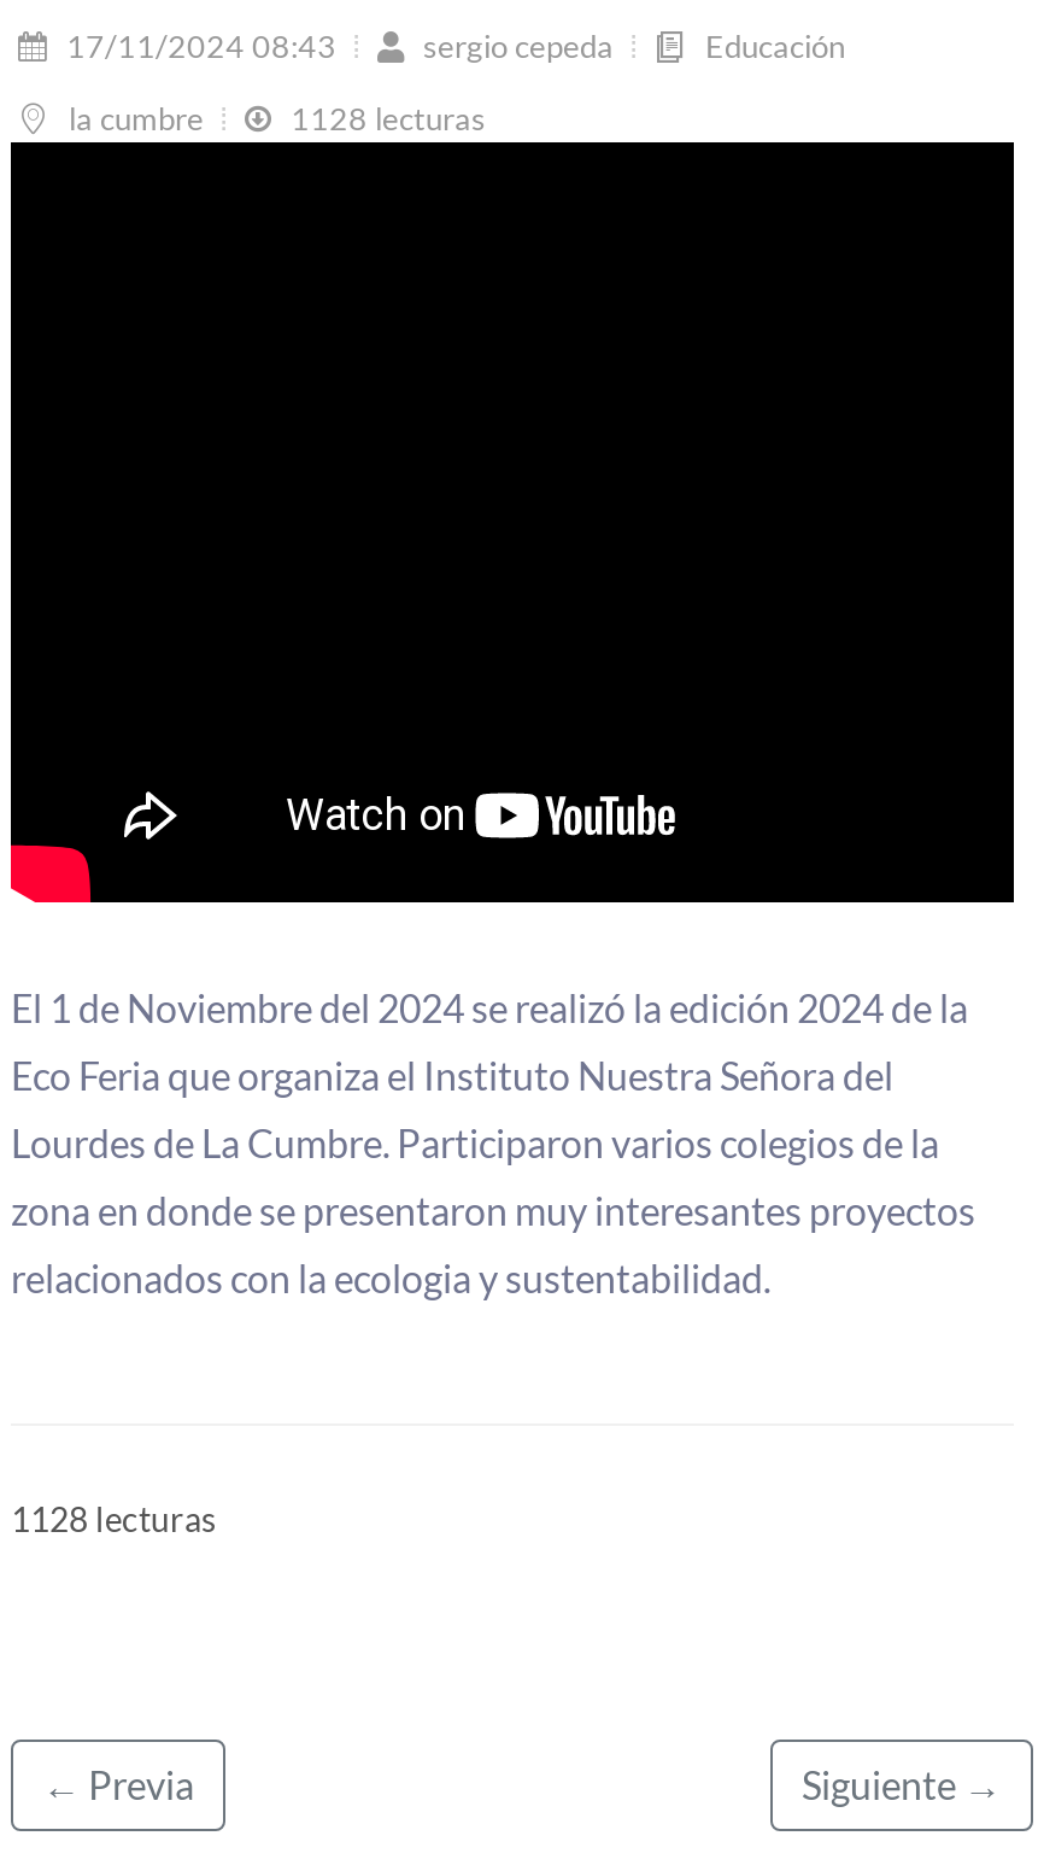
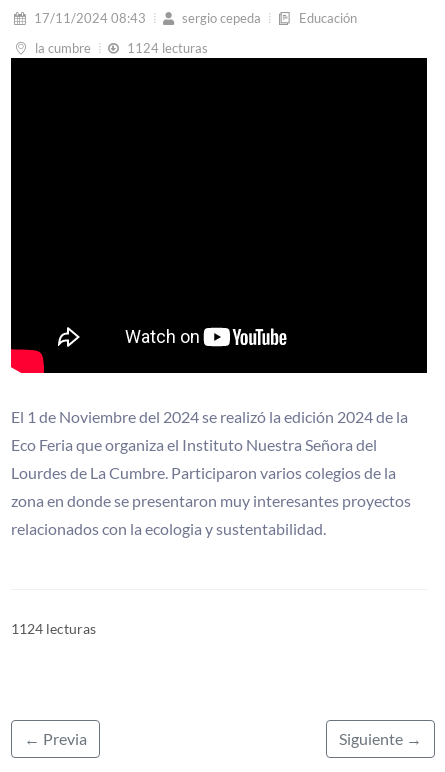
- 1128 lecturas
+ 1124 lecturas

- 1128 lecturas
+ 1124 lecturas
